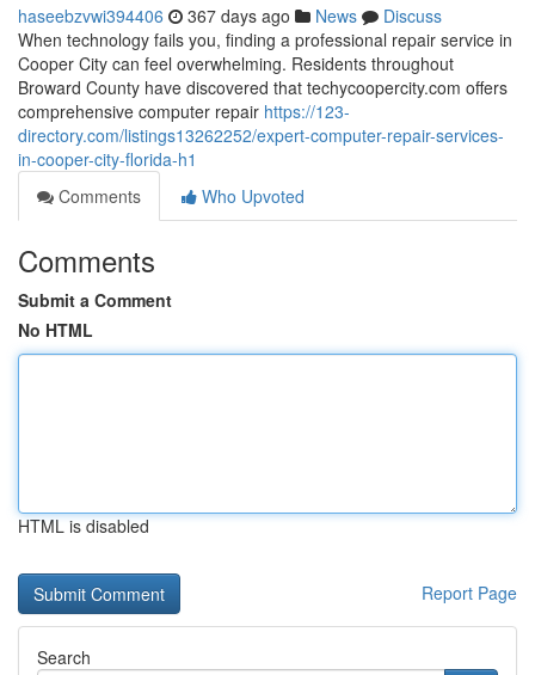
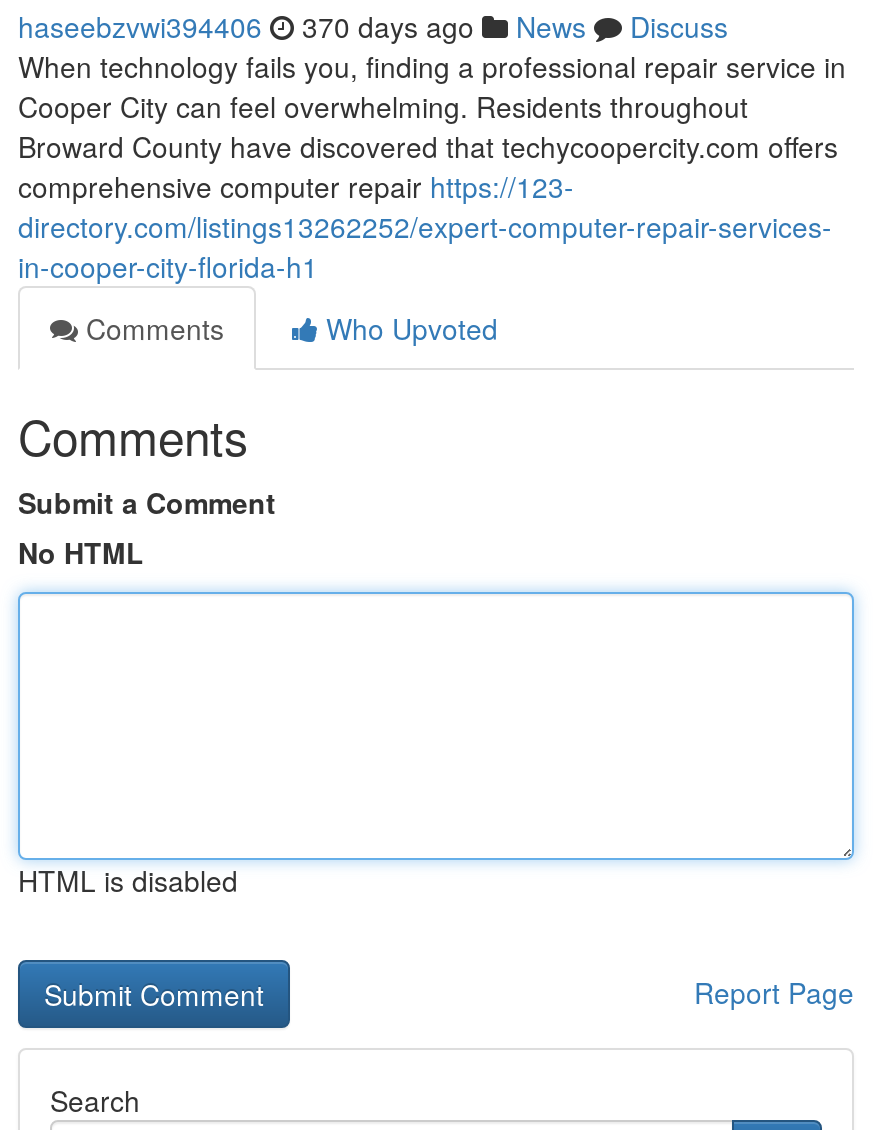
- haseebzvwi394406 367 days ago News Discuss
+ haseebzvwi394406 370 days ago News Discuss
